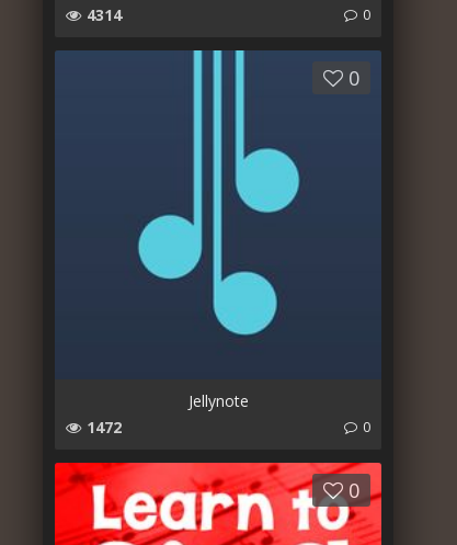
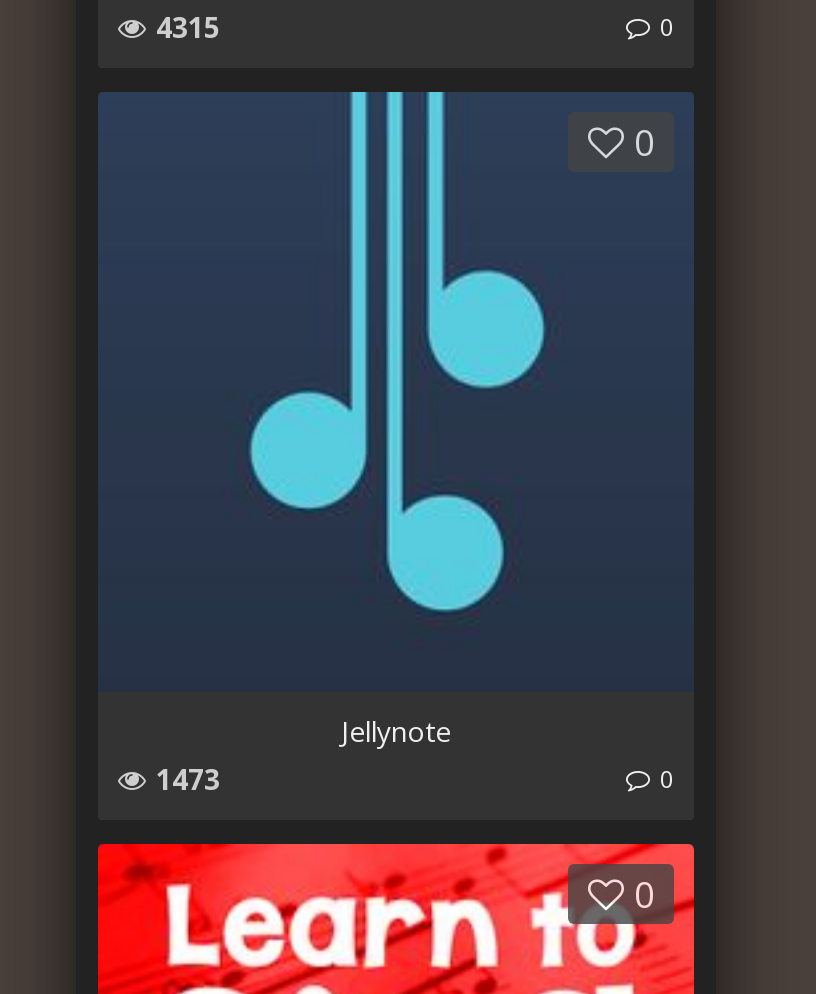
- 4314
+ 4315

- 1472
+ 1473
